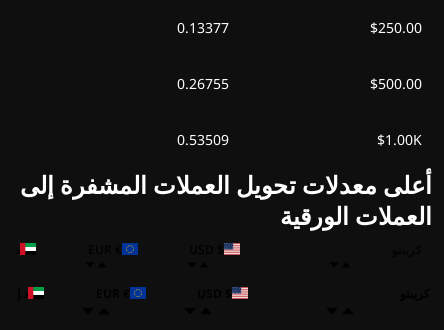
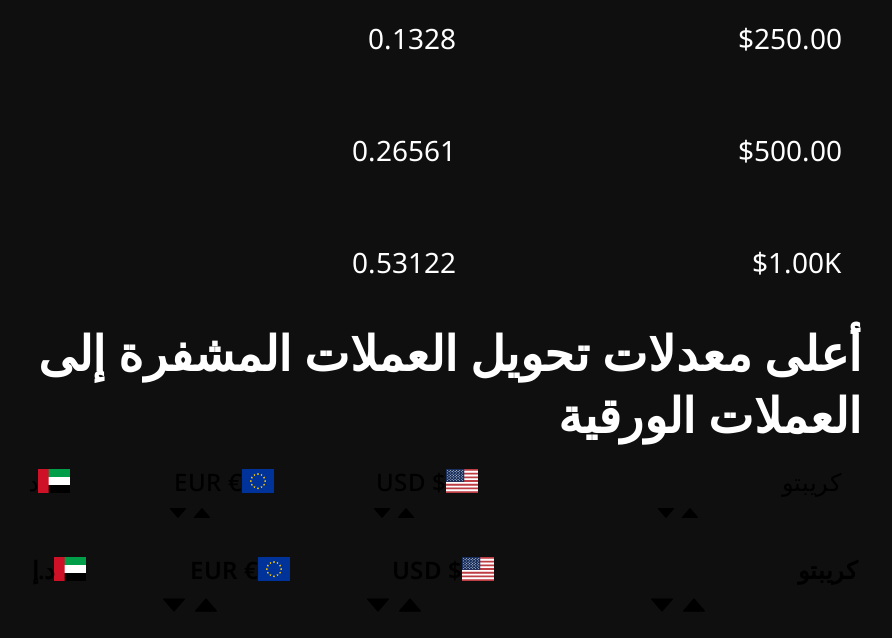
- 0.13377
+ 0.1328

- 0.26755
+ 0.26561

- 0.53509
+ 0.53122
